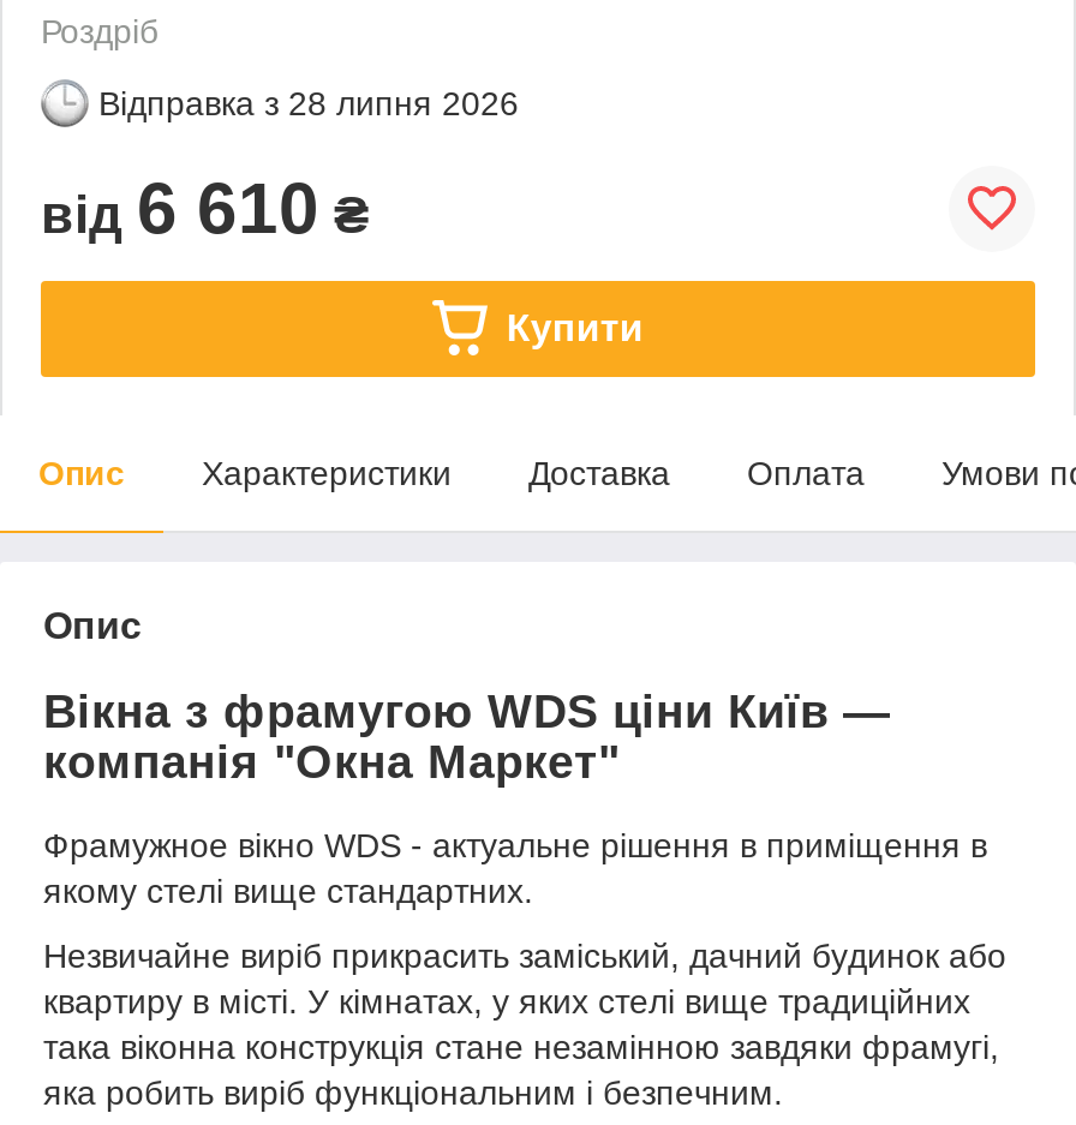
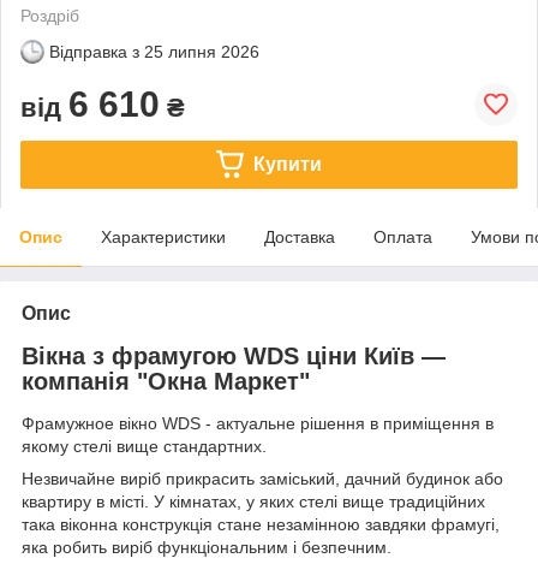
- Відправка з 28 липня 2026
+ Відправка з 25 липня 2026
